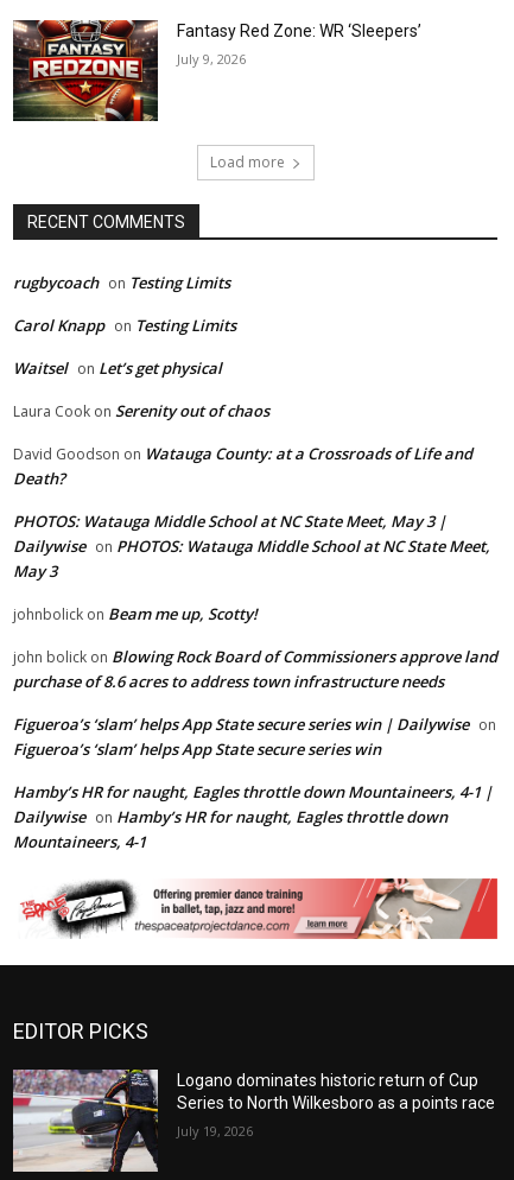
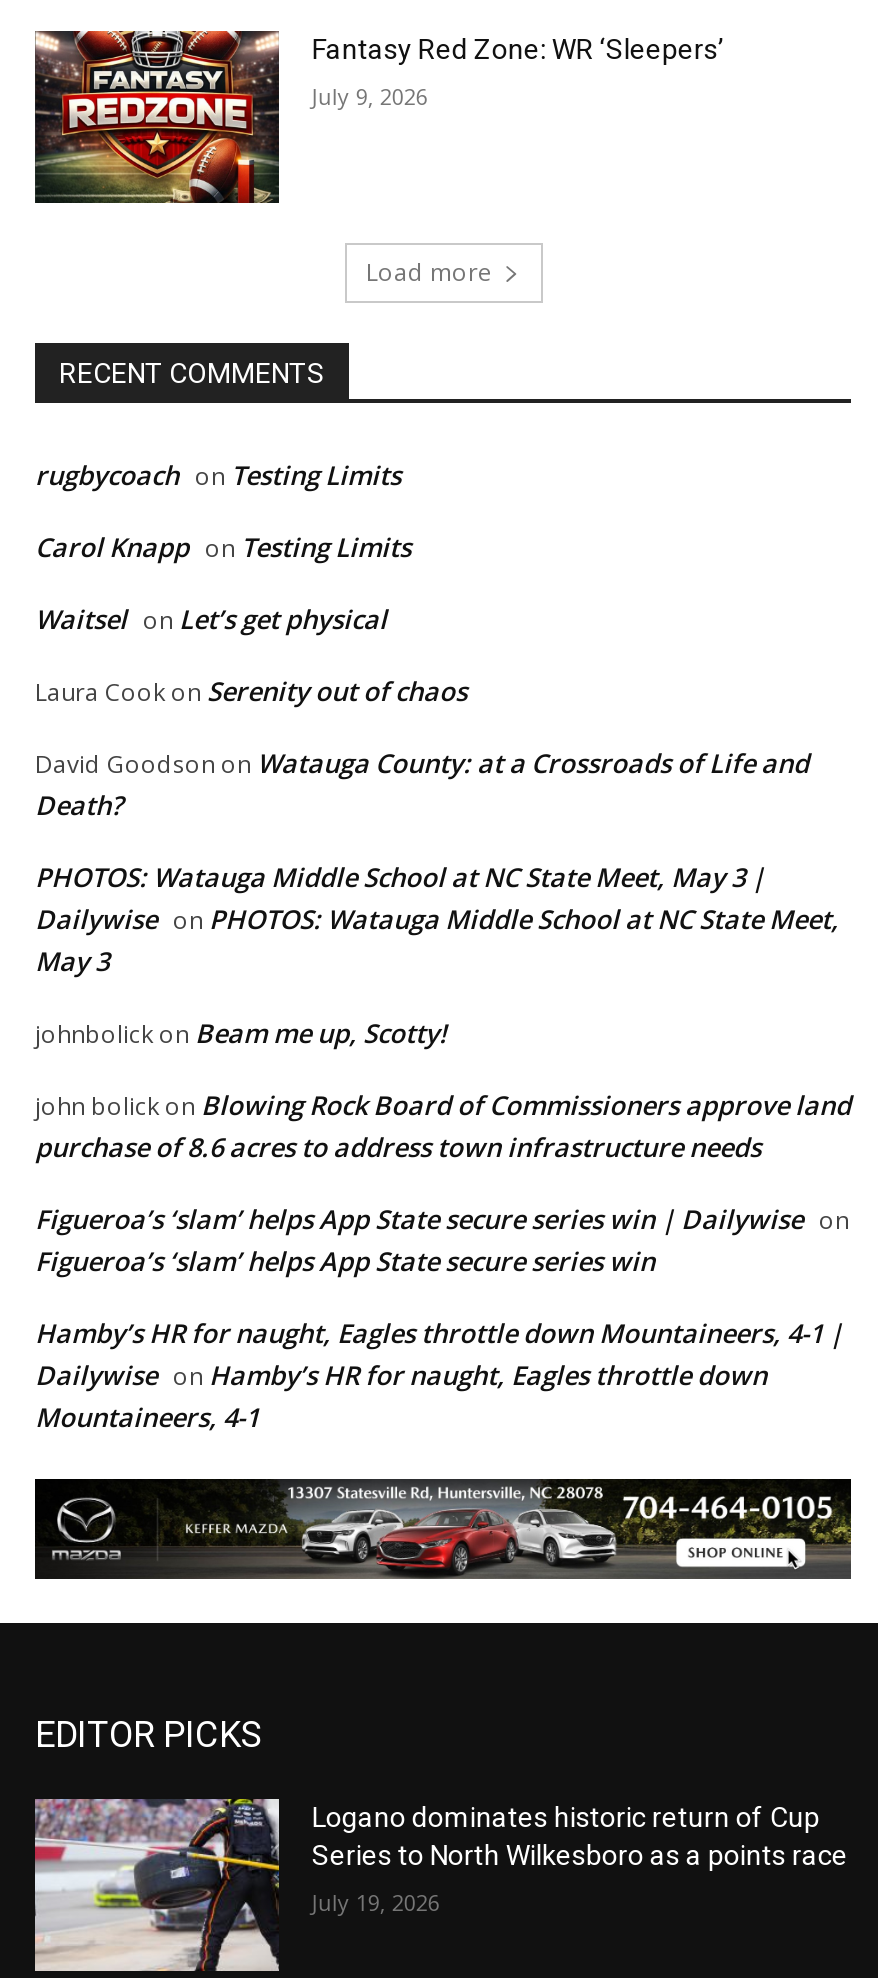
- [image]
+ [image]
